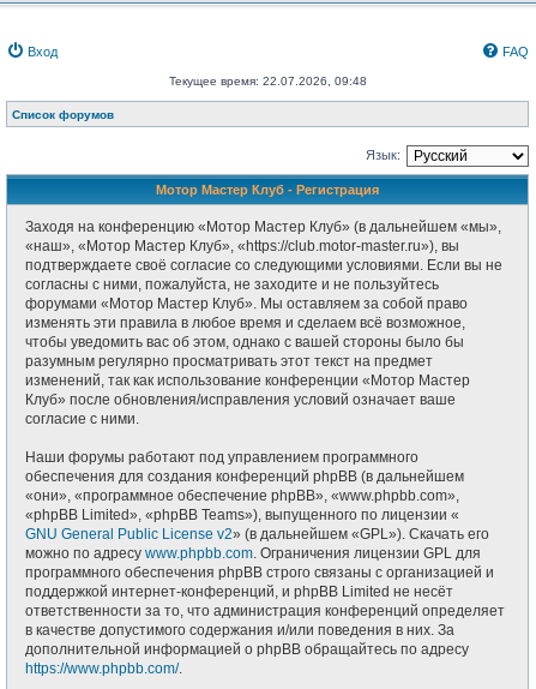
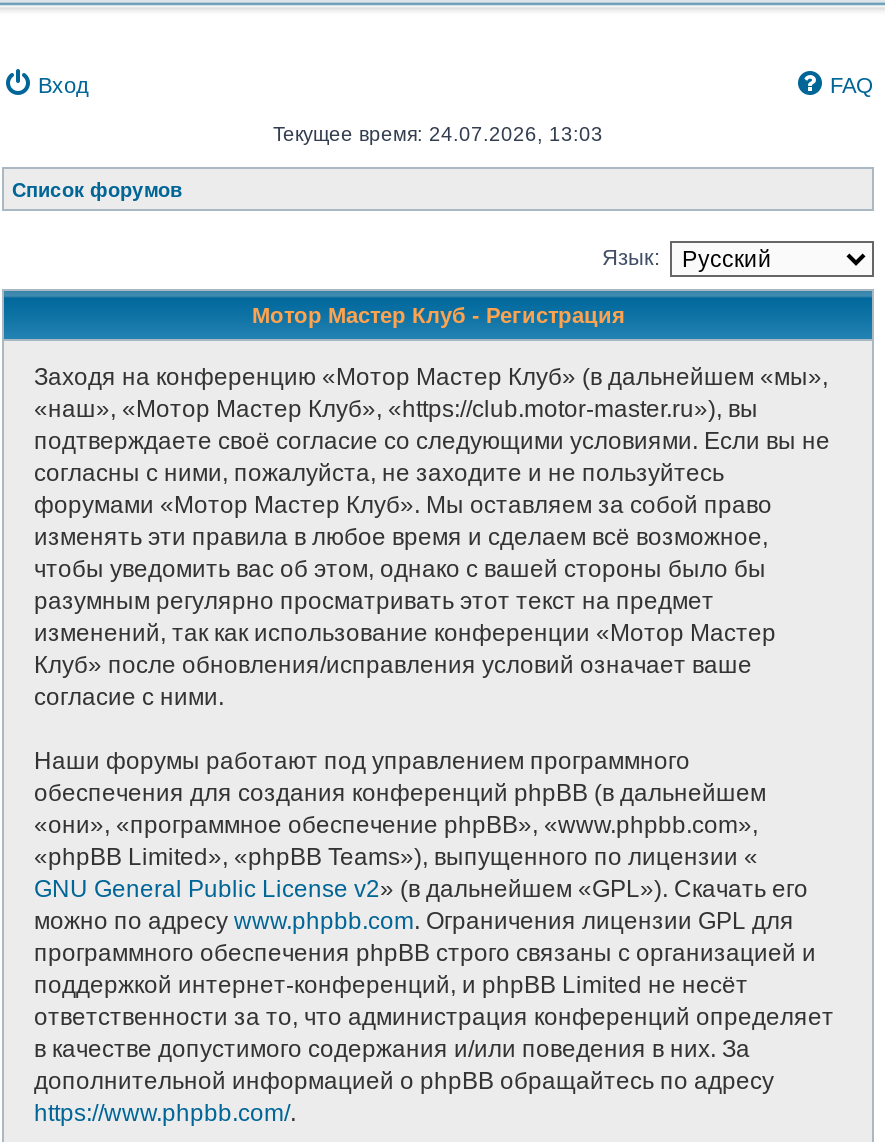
- Текущее время: 22.07.2026, 09:48
+ Текущее время: 24.07.2026, 13:03
